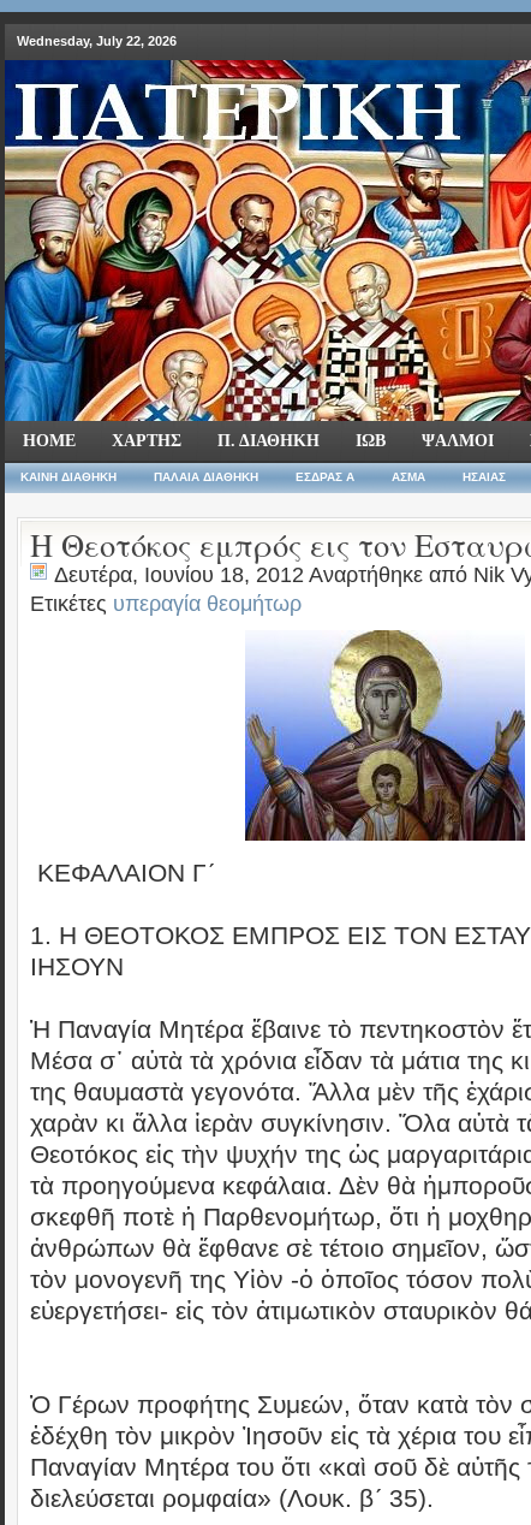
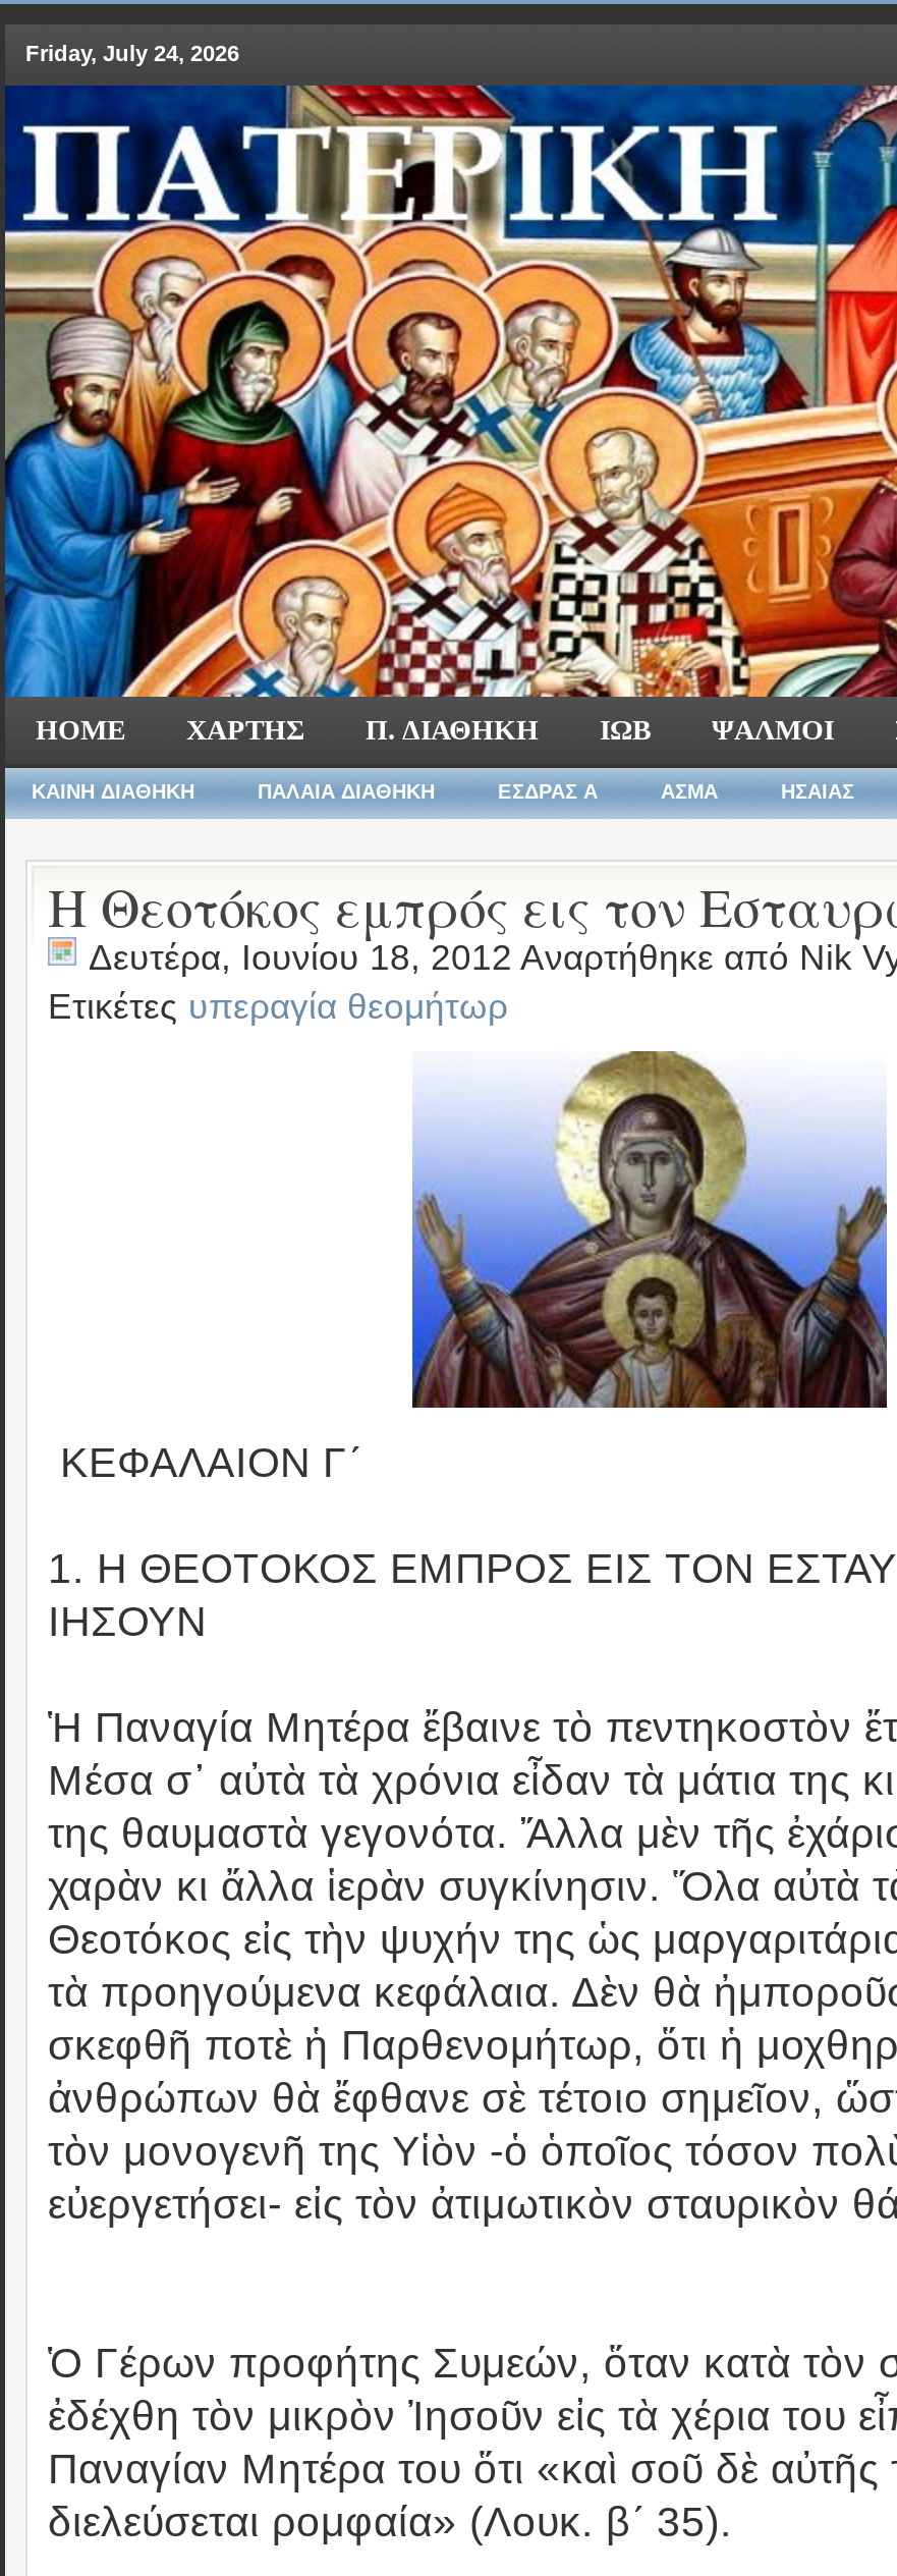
- Wednesday, July 22, 2026
+ Friday, July 24, 2026
